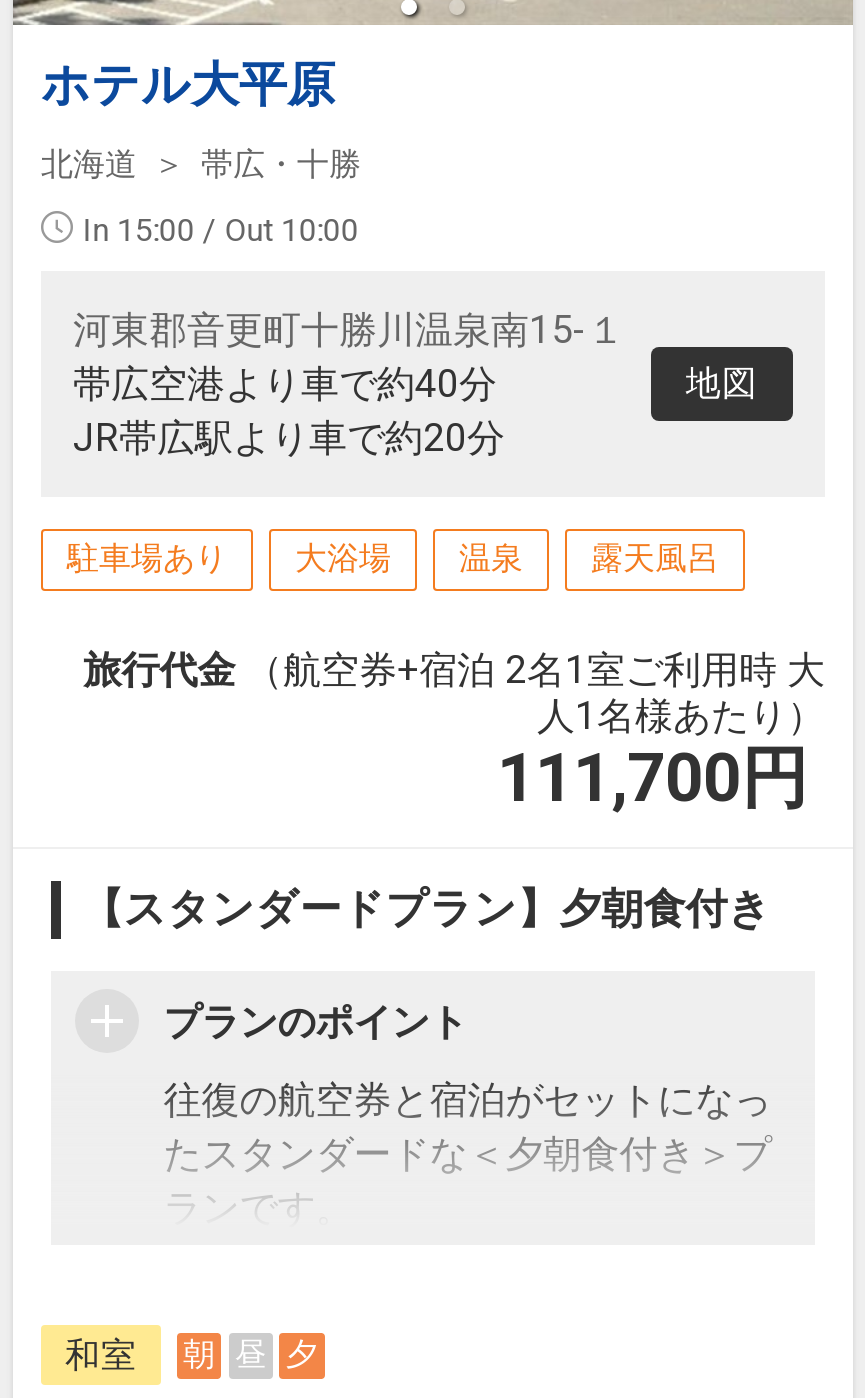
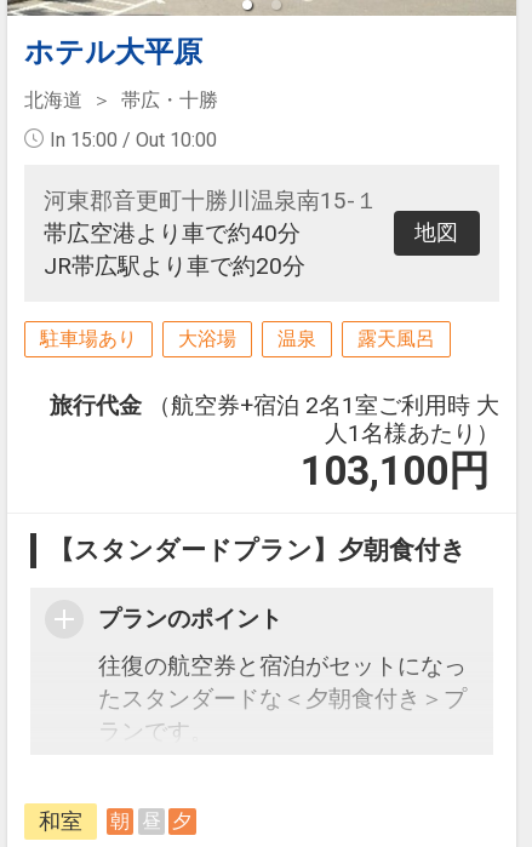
- 111,700円
+ 103,100円
